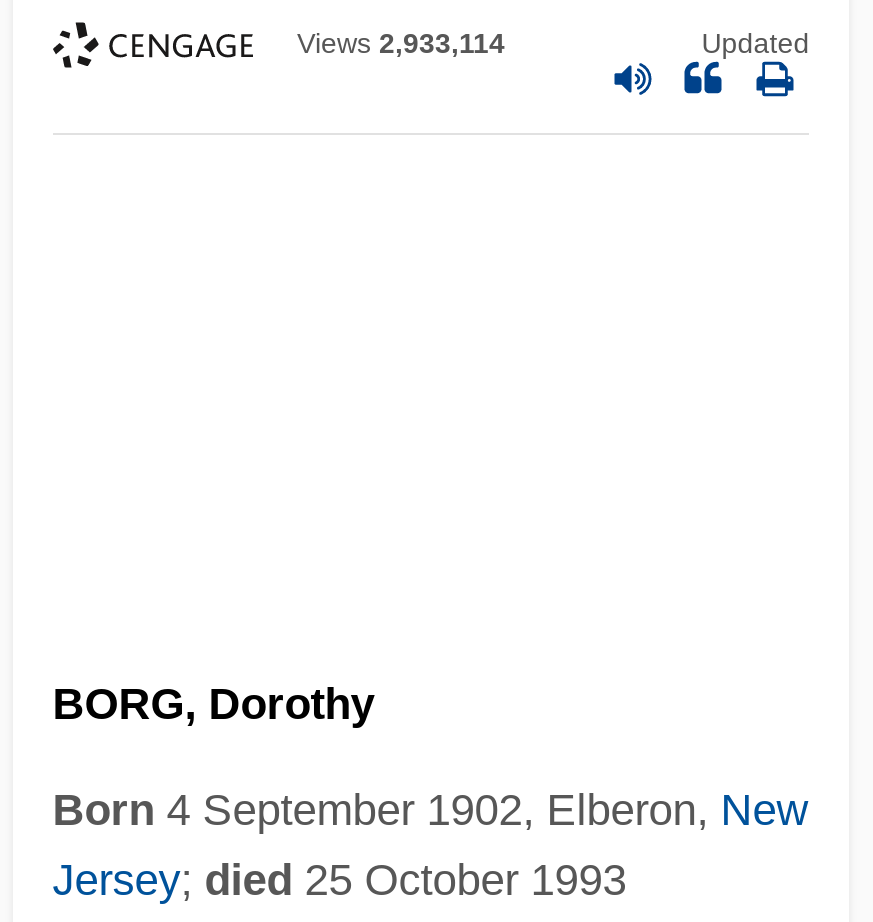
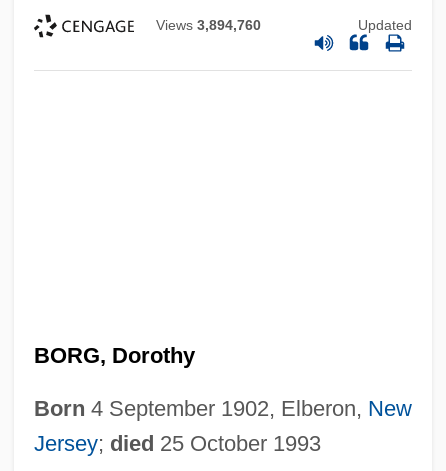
- Views 2,933,114
+ Views 3,894,760
